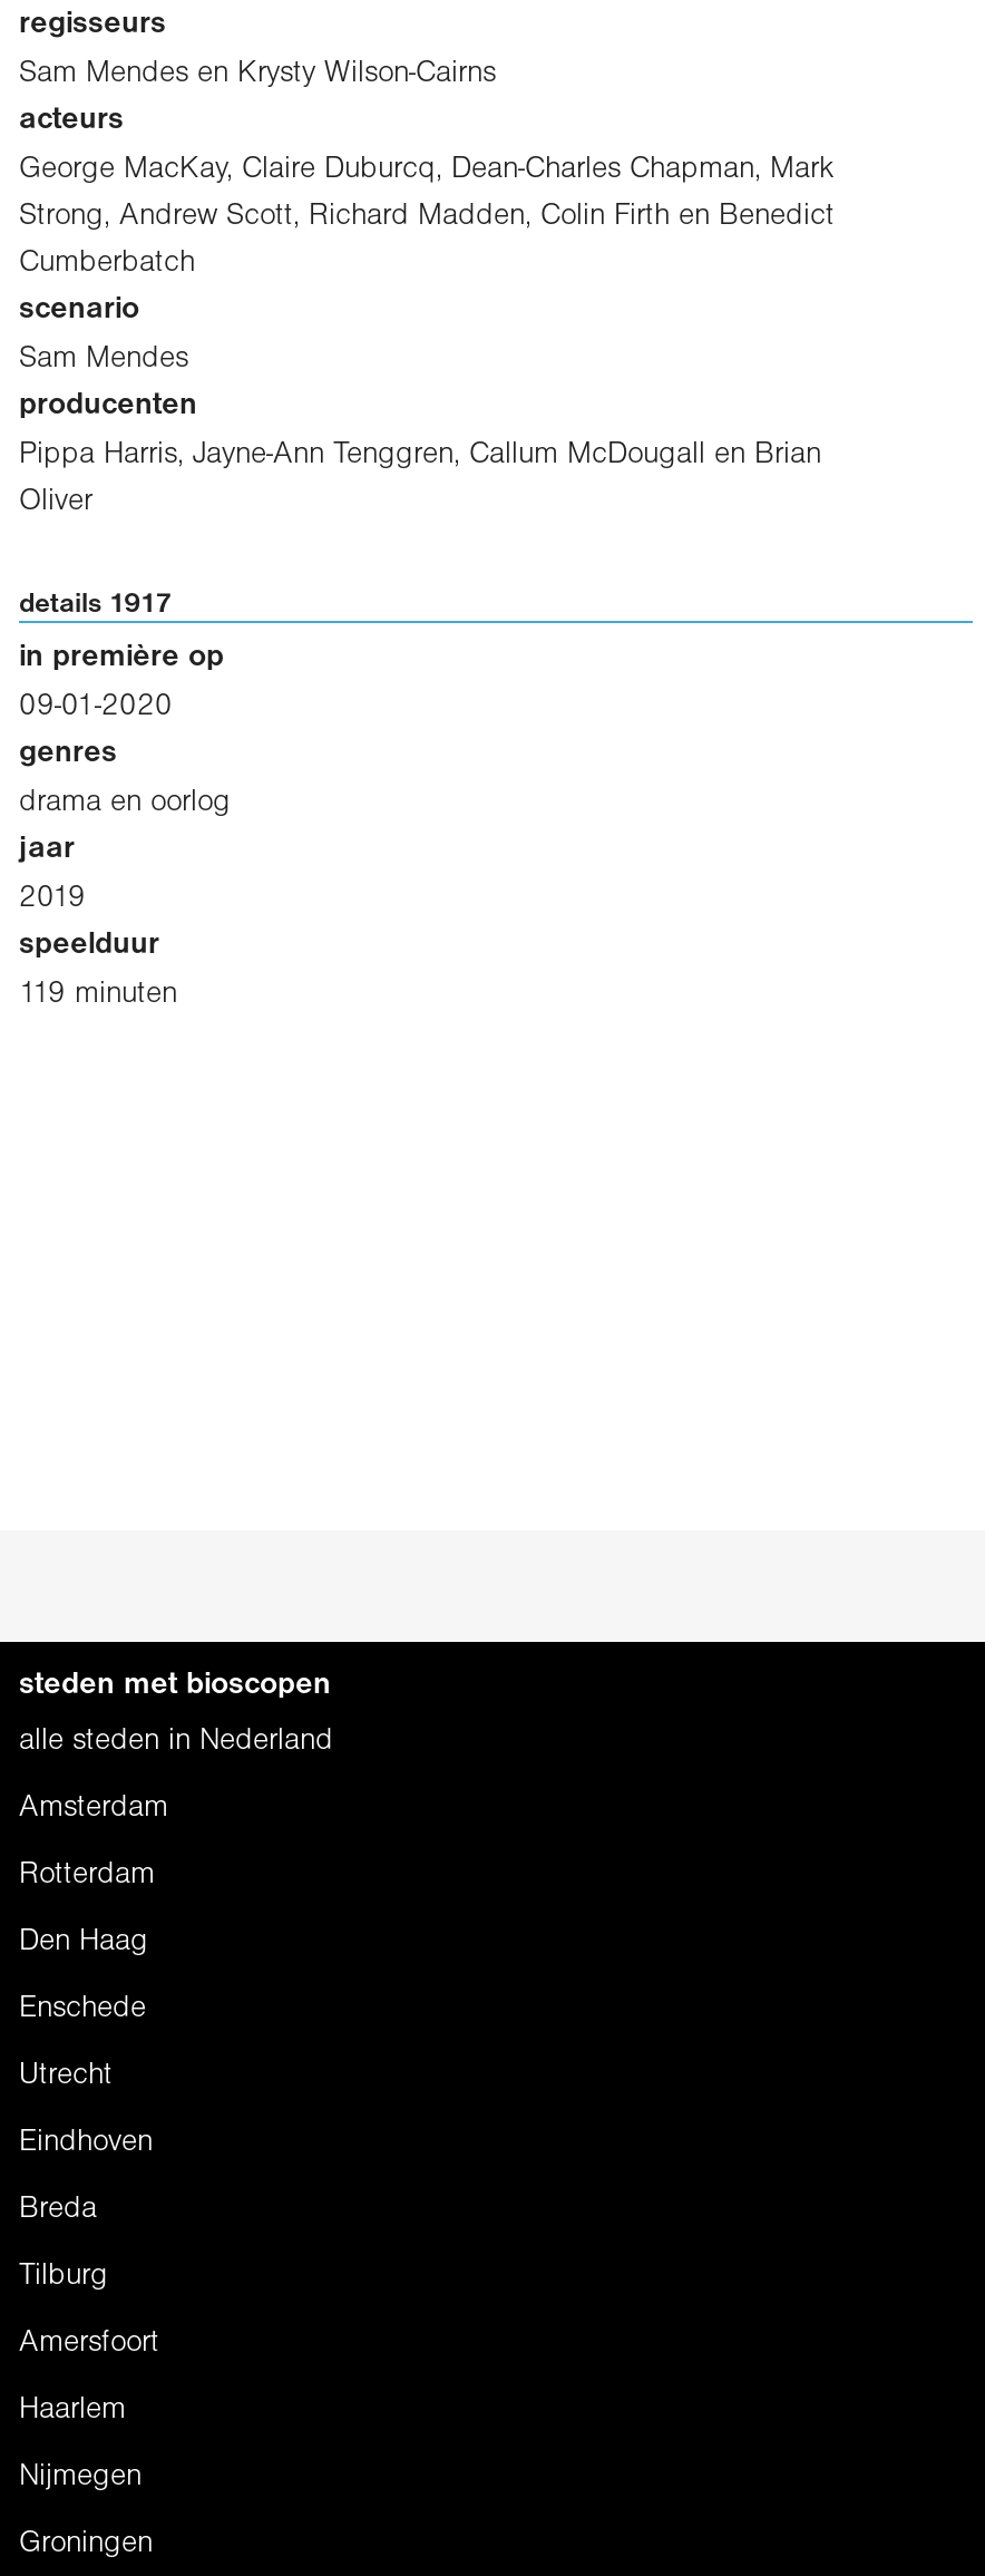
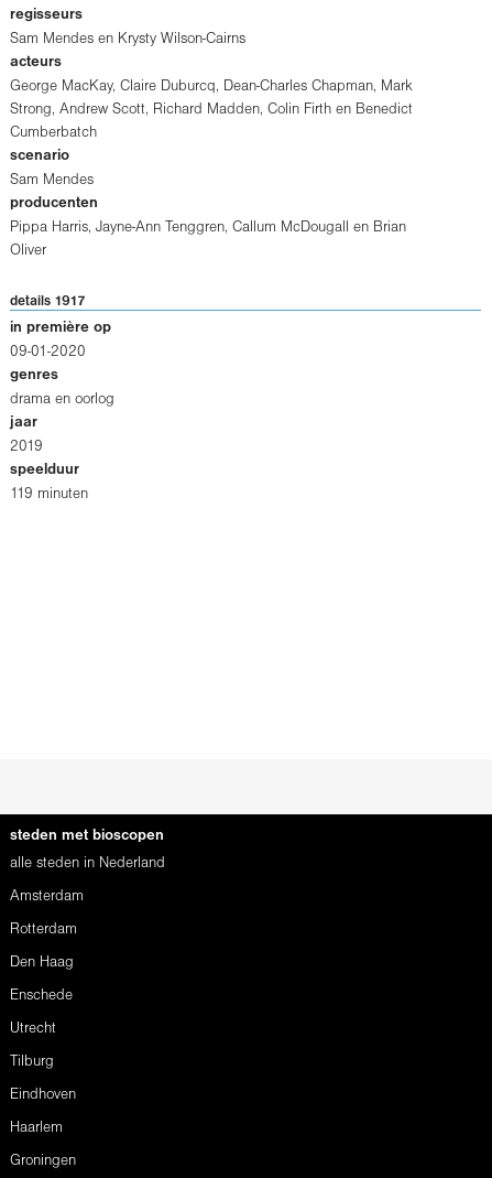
- Eindhoven
- Breda

- Amersfoort
+ Eindhoven

- Nijmegen
